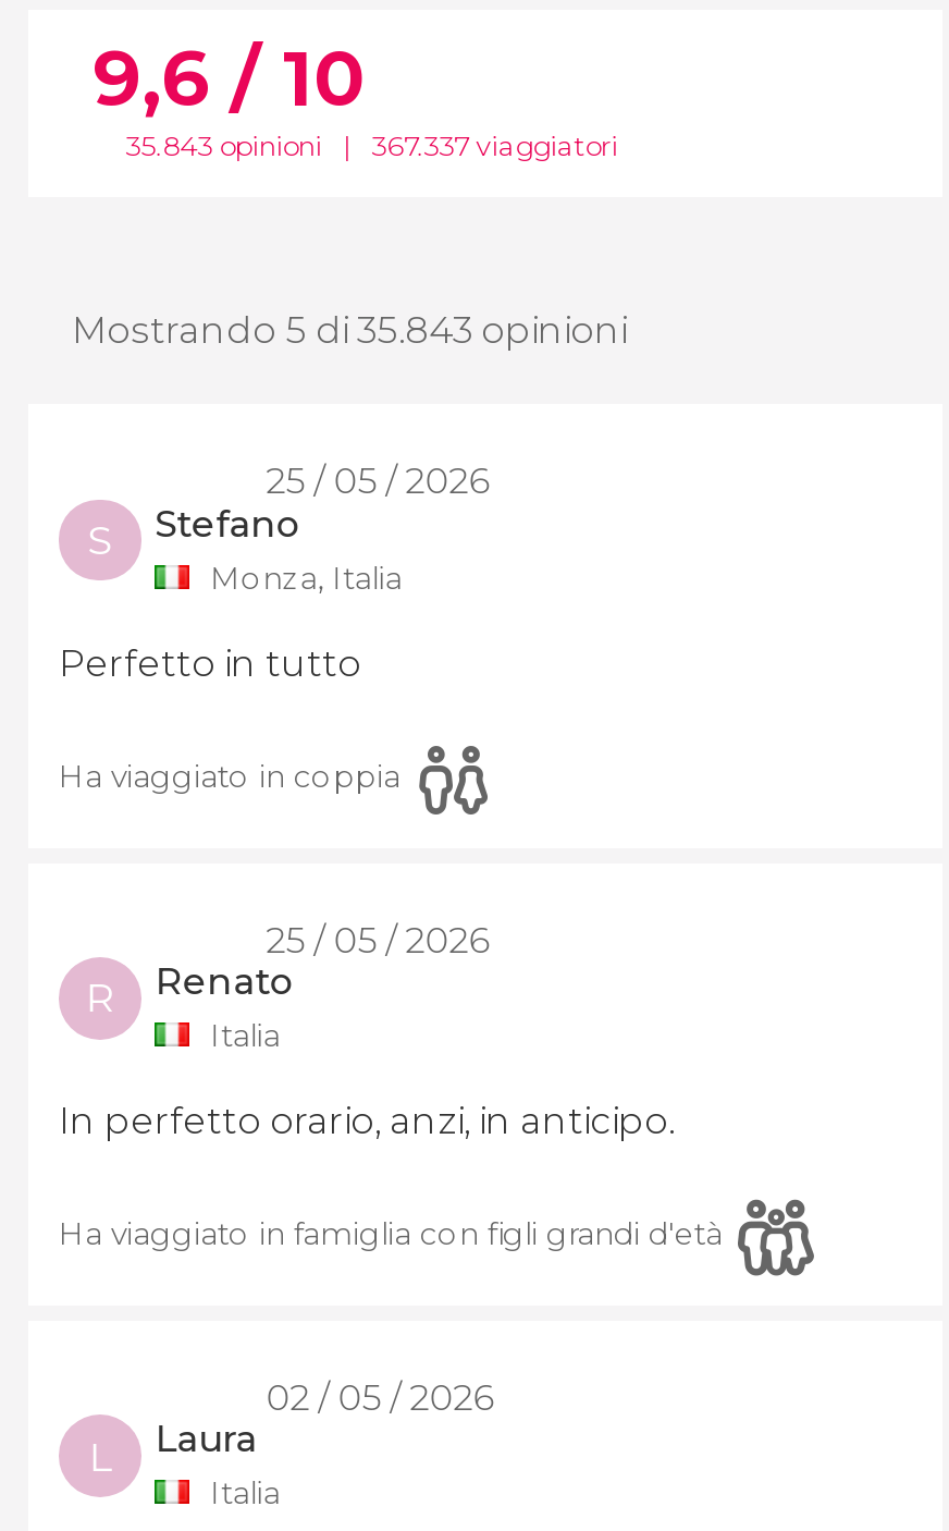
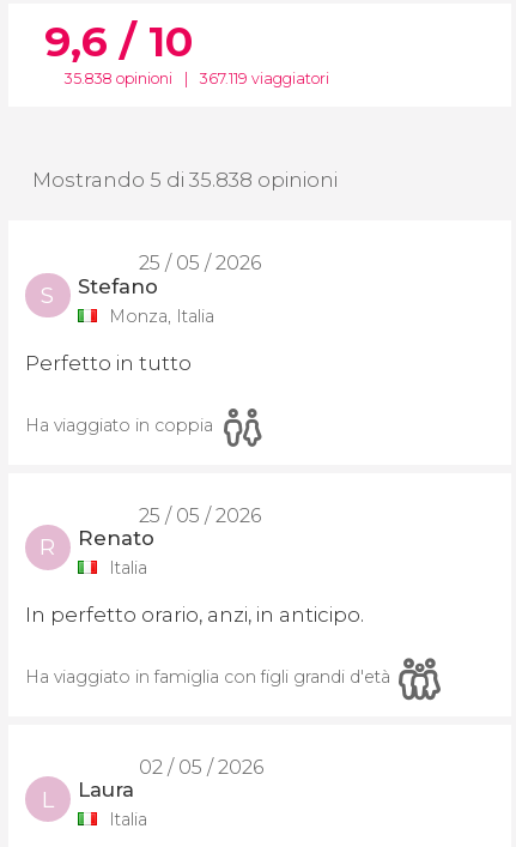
- 35.843 opinioni
+ 35.838 opinioni

- 367.337 viaggiatori
+ 367.119 viaggiatori

- Mostrando 5 di 35.843 opinioni
+ Mostrando 5 di 35.838 opinioni
